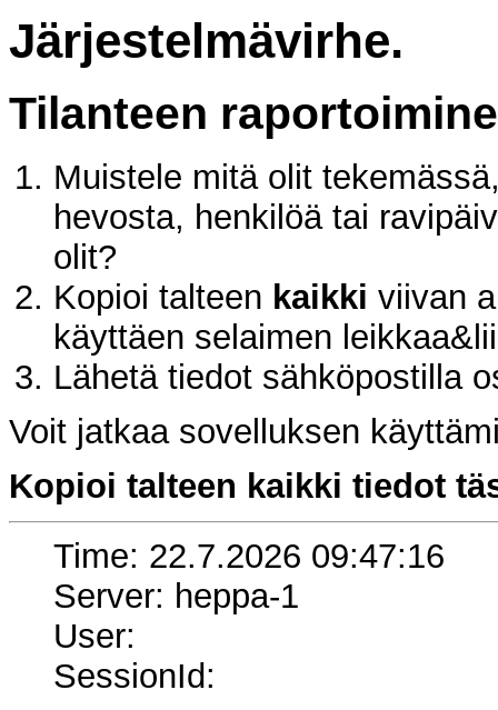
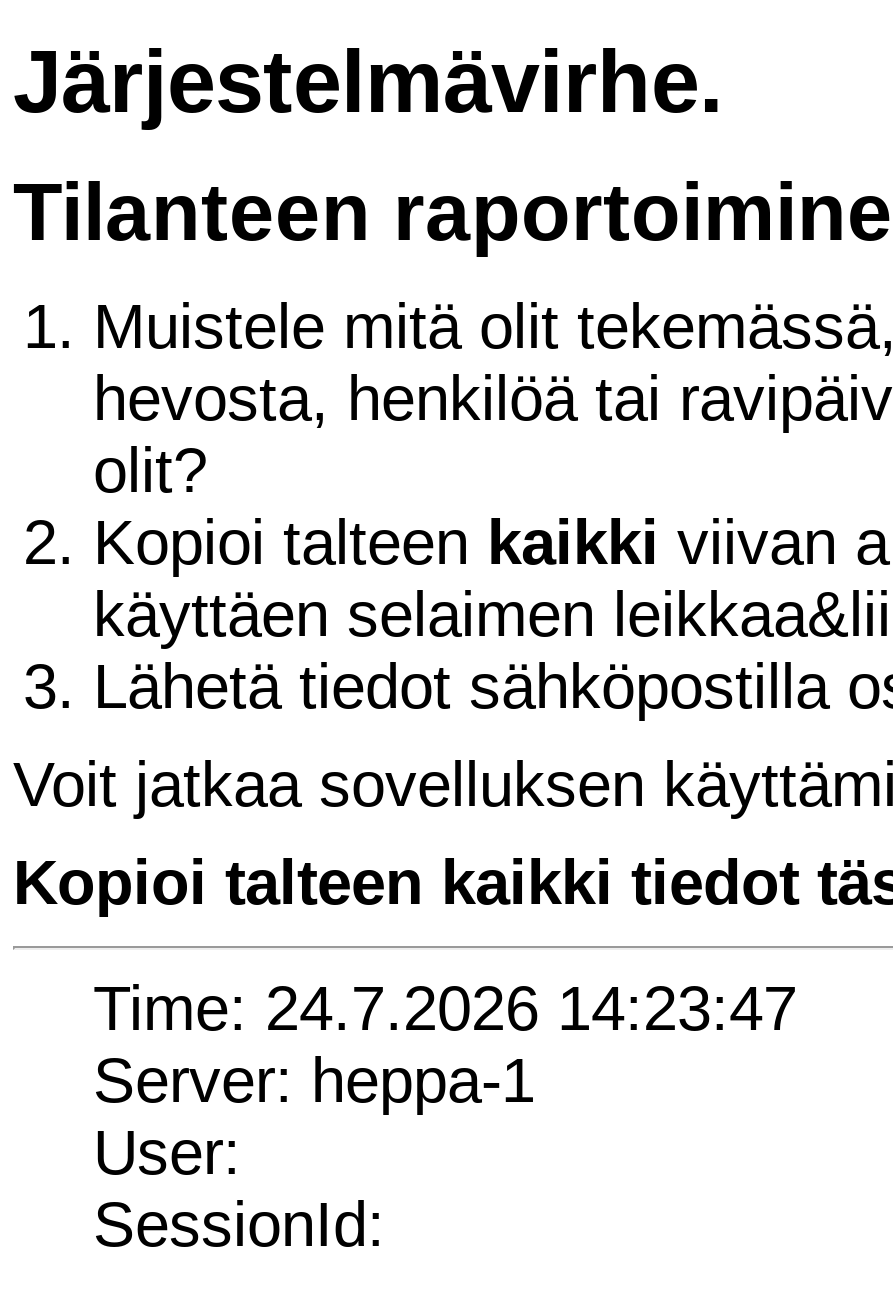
- Time: 22.7.2026 09:47:16
+ Time: 24.7.2026 14:23:47
